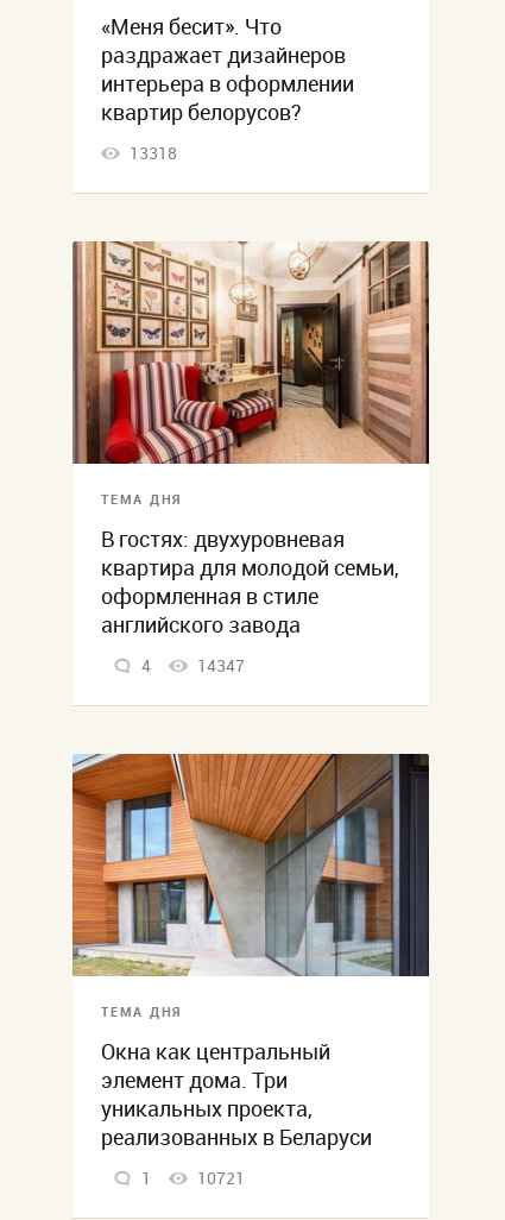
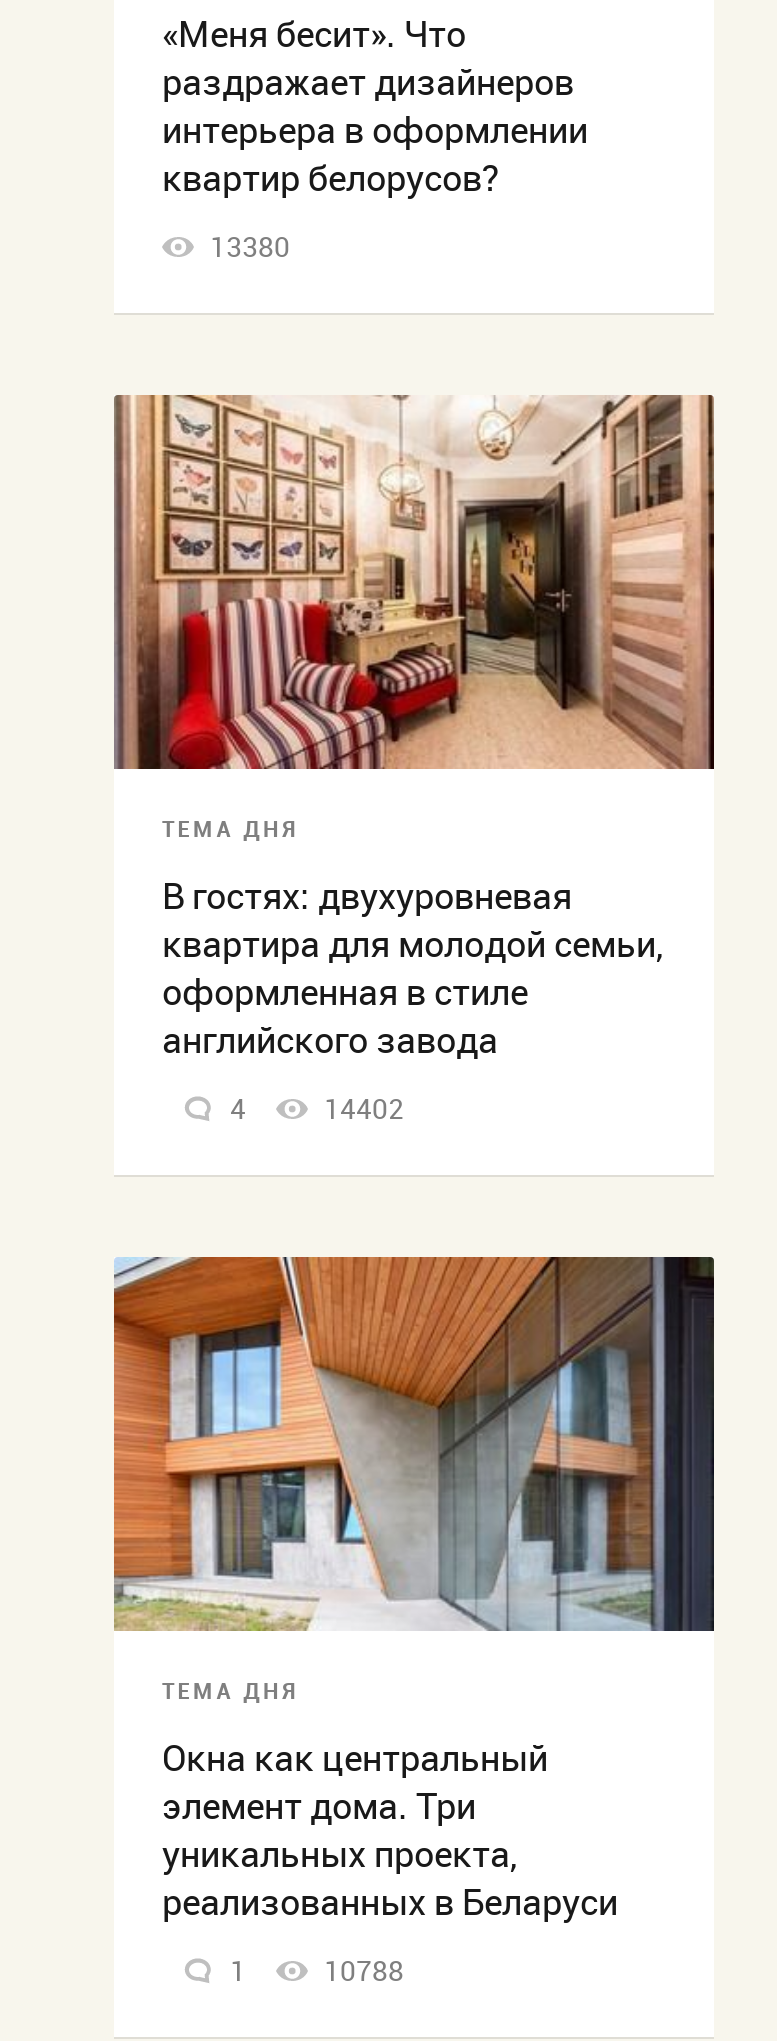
- 13318
+ 13380

- 14347
+ 14402

- 10721
+ 10788
